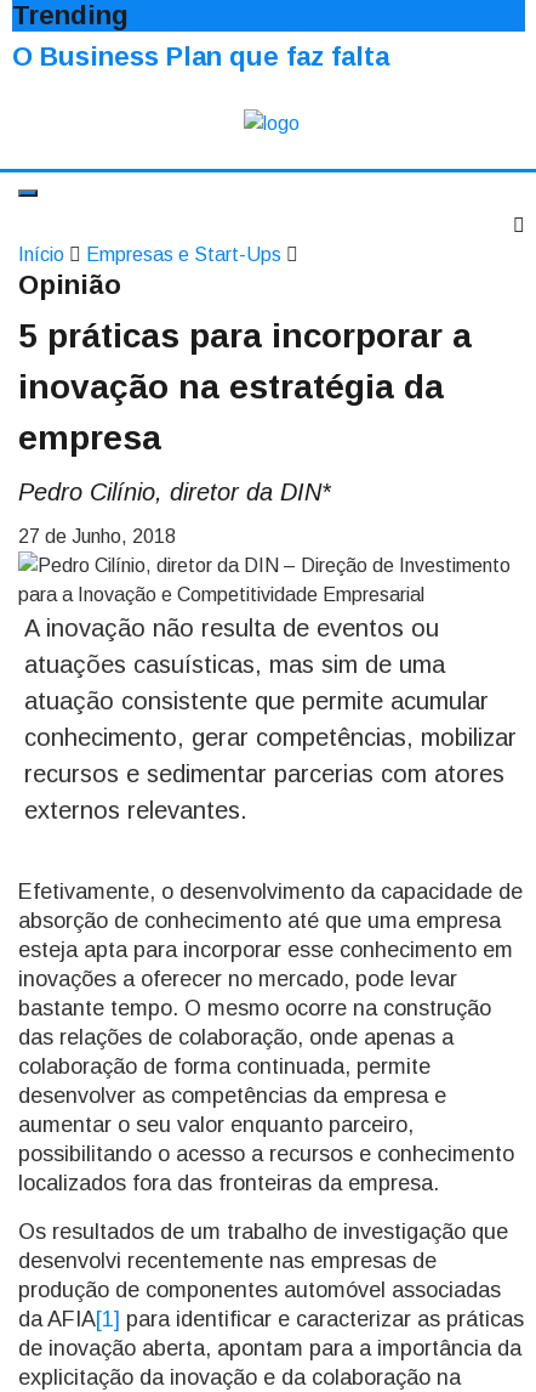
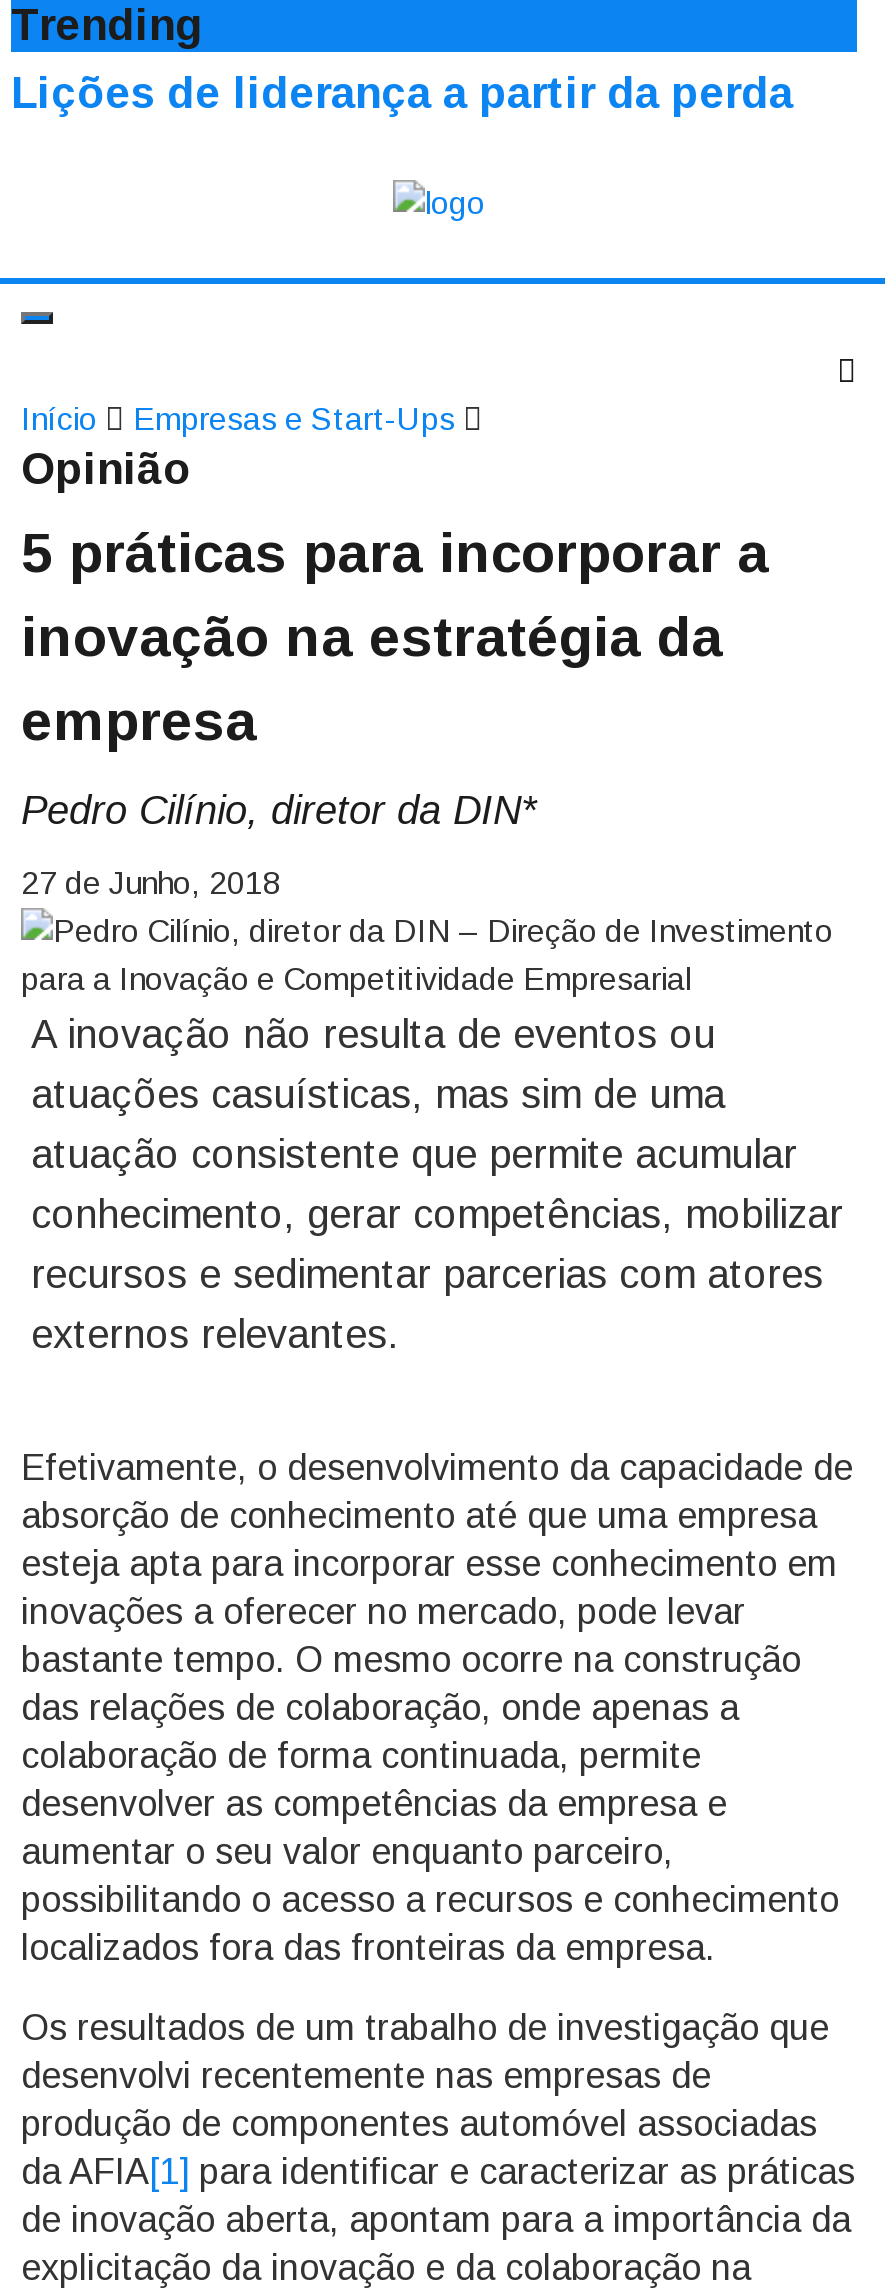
- O Business Plan que faz falta
+ Lições de liderança a partir da perda
